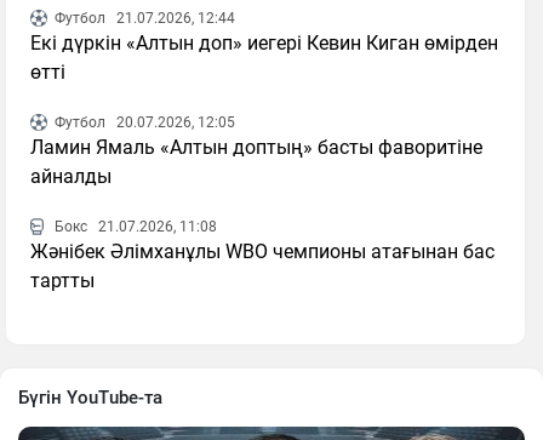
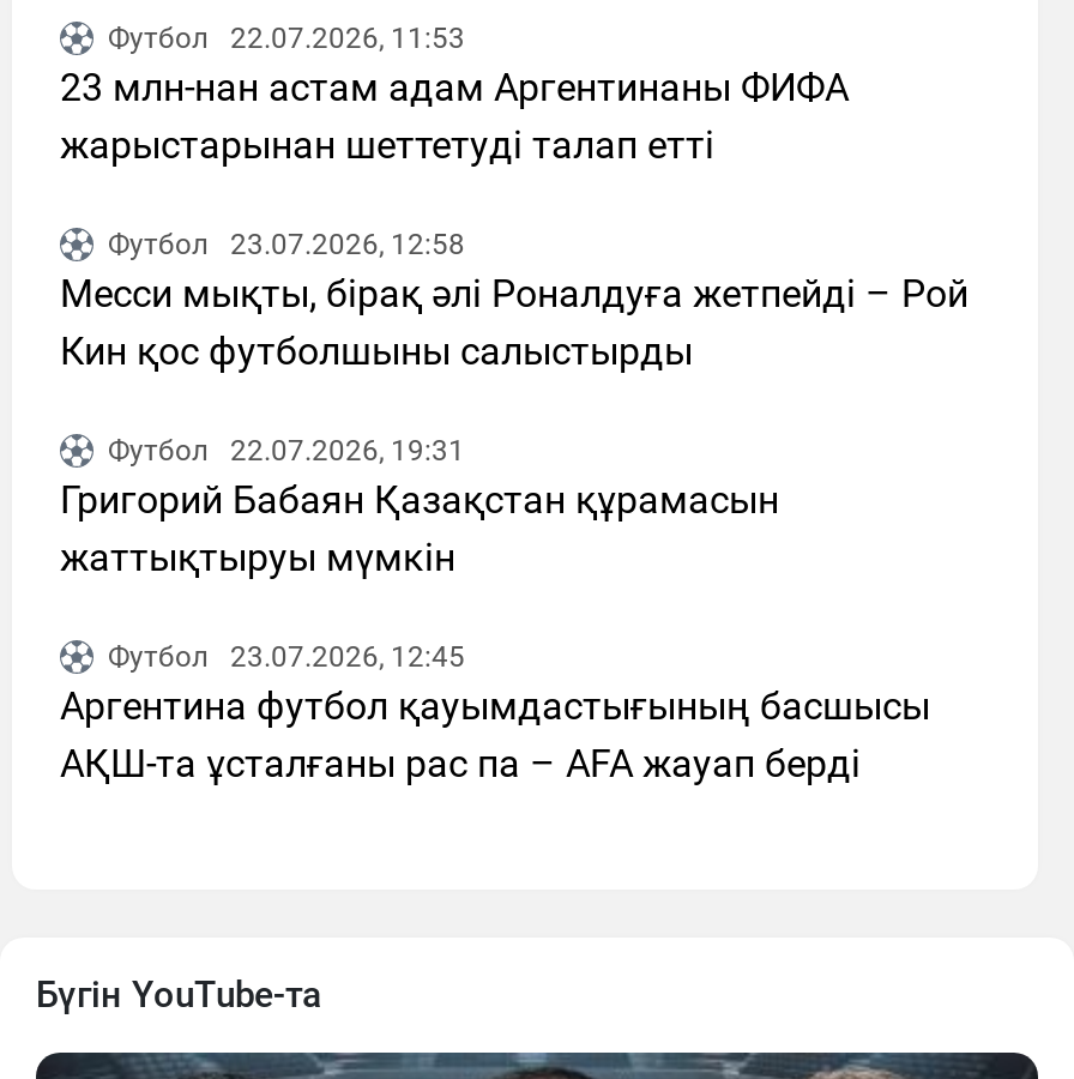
- 21.07.2026, 12:44
- Екі дүркін «Алтын доп» иегері Кевин Киган өмірден
- өтті
+ 22.07.2026, 11:53
+ 23 млн-нан астам адам Аргентинаны ФИФА
+ жарыстарынан шеттетуді талап етті

- 20.07.2026, 12:05
- Ламин Ямаль «Алтын доптың» басты фаворитіне
- айналды
- Бокс
- 21.07.2026, 11:08
- Жәнібек Әлімханұлы WBO чемпионы атағынан бас
- тартты
+ 23.07.2026, 12:58
+ Месси мықты, бірақ әлі Роналдуға жетпейді – Рой
+ Кин қос футболшыны салыстырды
+ Футбол
+ 22.07.2026, 19:31
+ Григорий Бабаян Қазақстан құрамасын
+ жаттықтыруы мүмкін
+ Футбол
+ 23.07.2026, 12:45
+ Аргентина футбол қауымдастығының басшысы
+ АҚШ-та ұсталғаны рас па – AFA жауап берді
